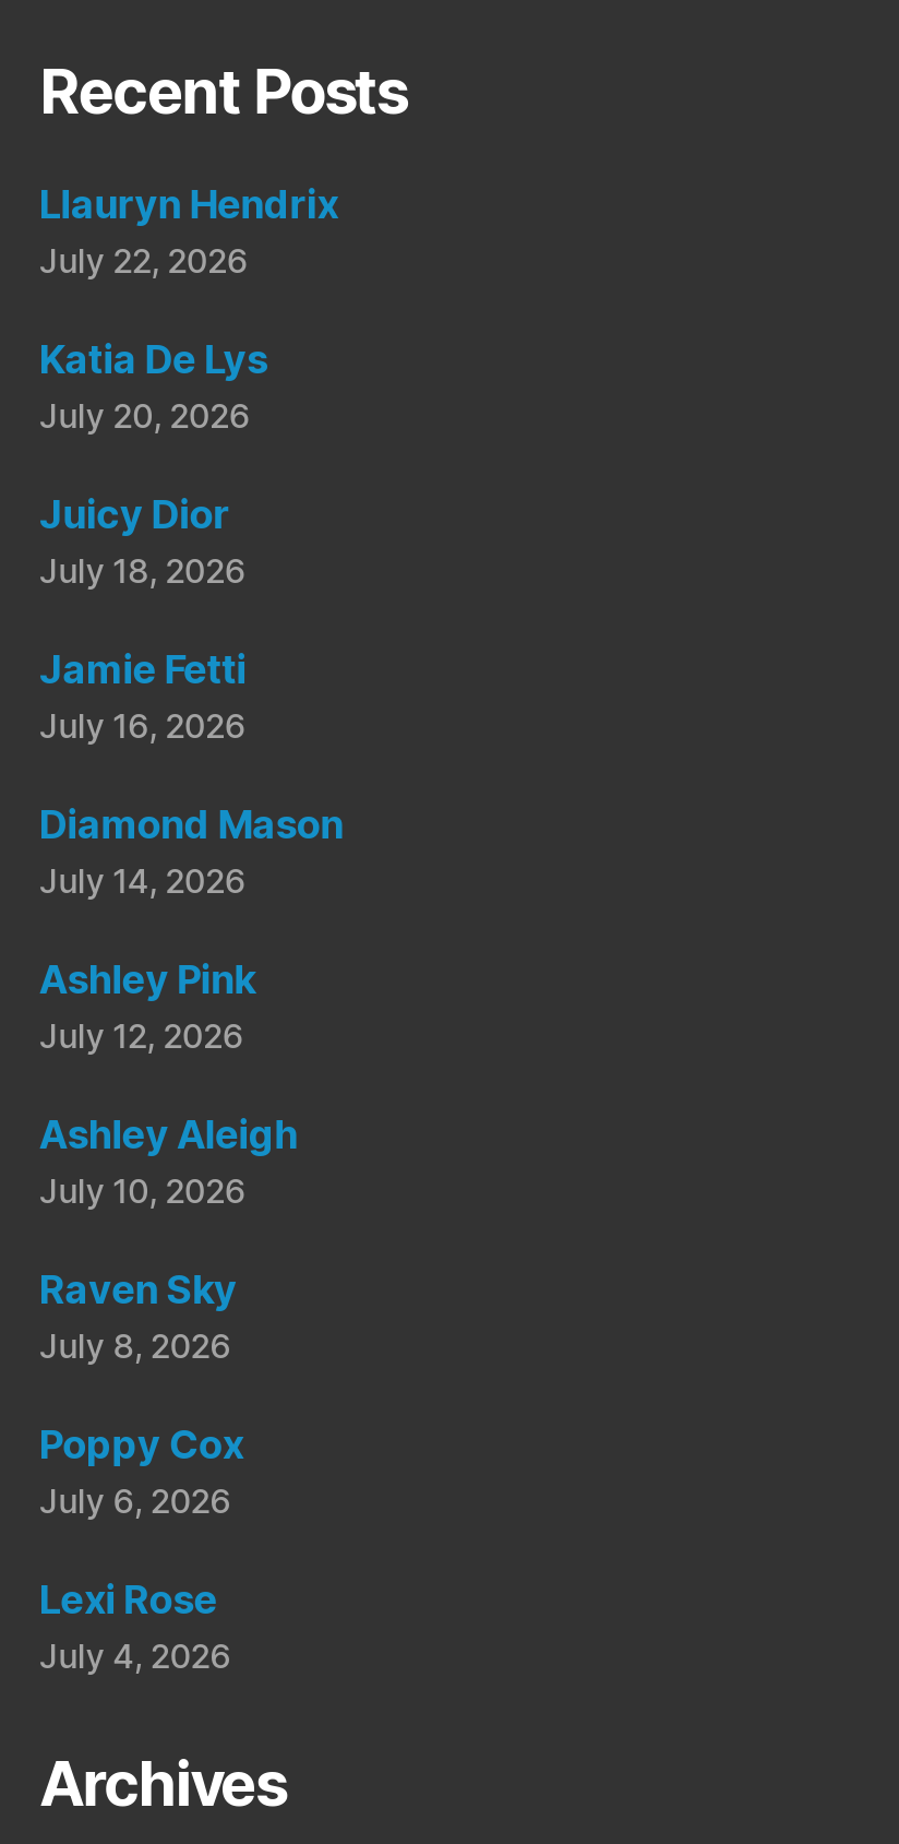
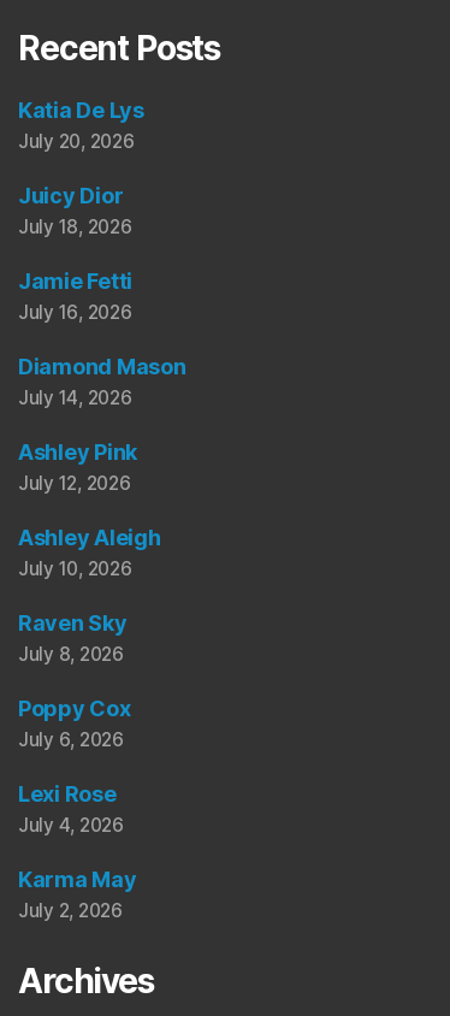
- Llauryn Hendrix
- July 22, 2026

moved up: Katia De Lys | July 20, 2026 | Juicy Dior | ... | Lexi Rose | July 4, 2026

+ Karma May
+ July 2, 2026
